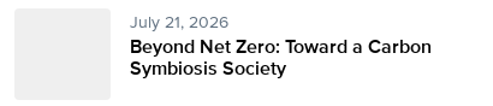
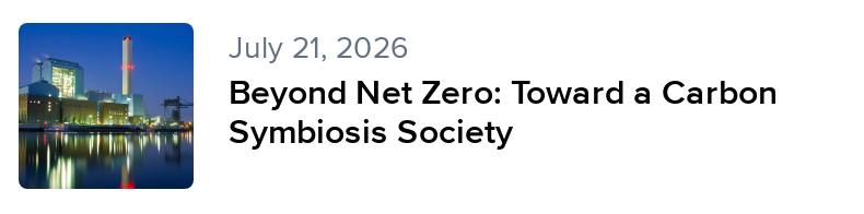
+ [image]
